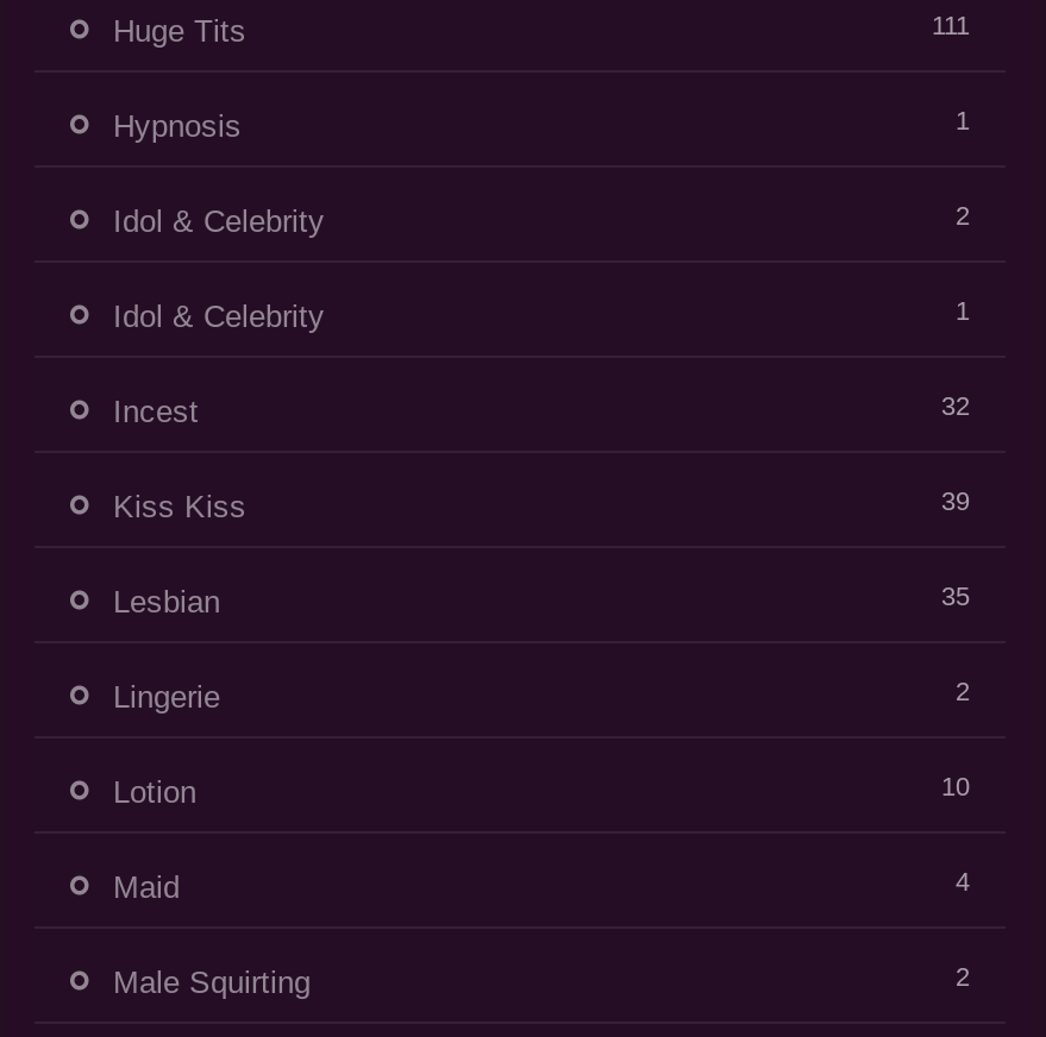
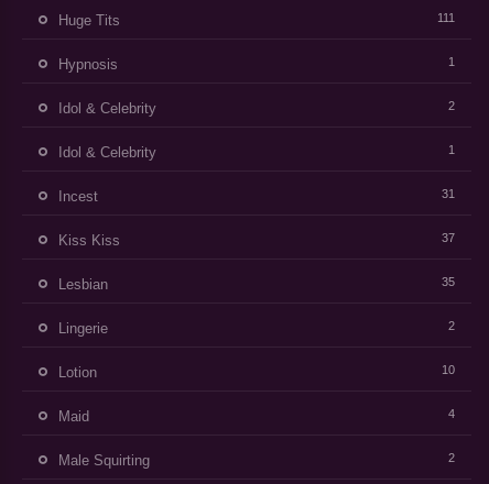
- 32
+ 31

- 39
+ 37
